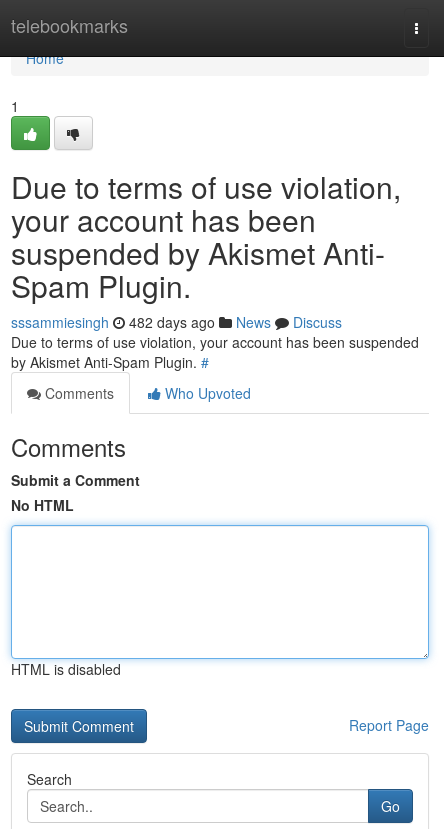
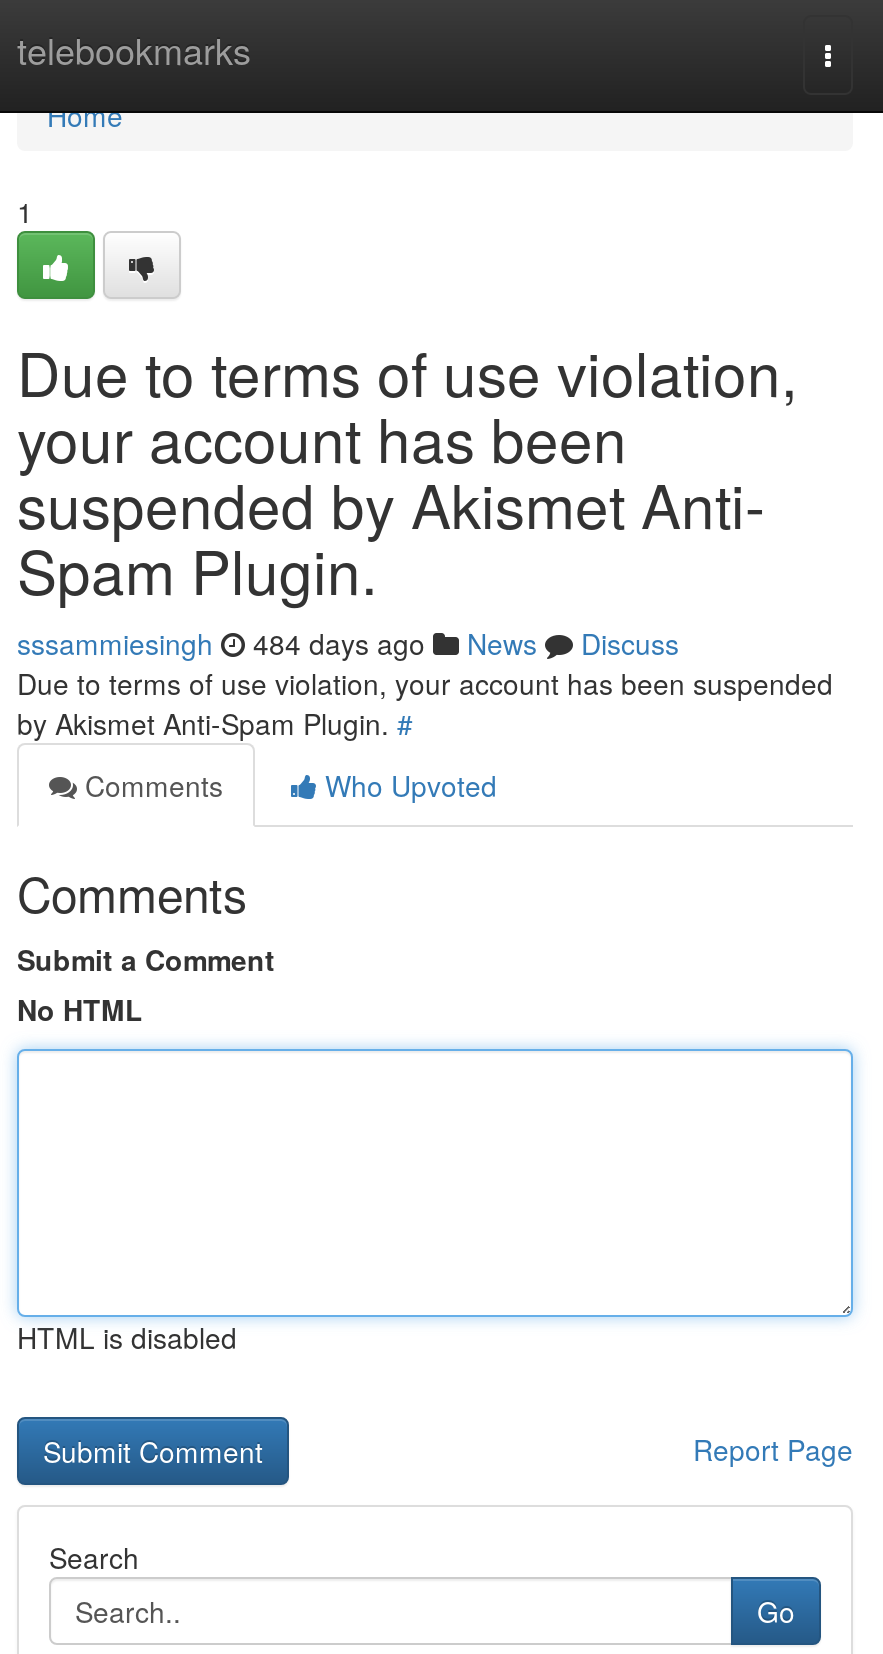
- sssammiesingh 482 days ago News Discuss
+ sssammiesingh 484 days ago News Discuss
